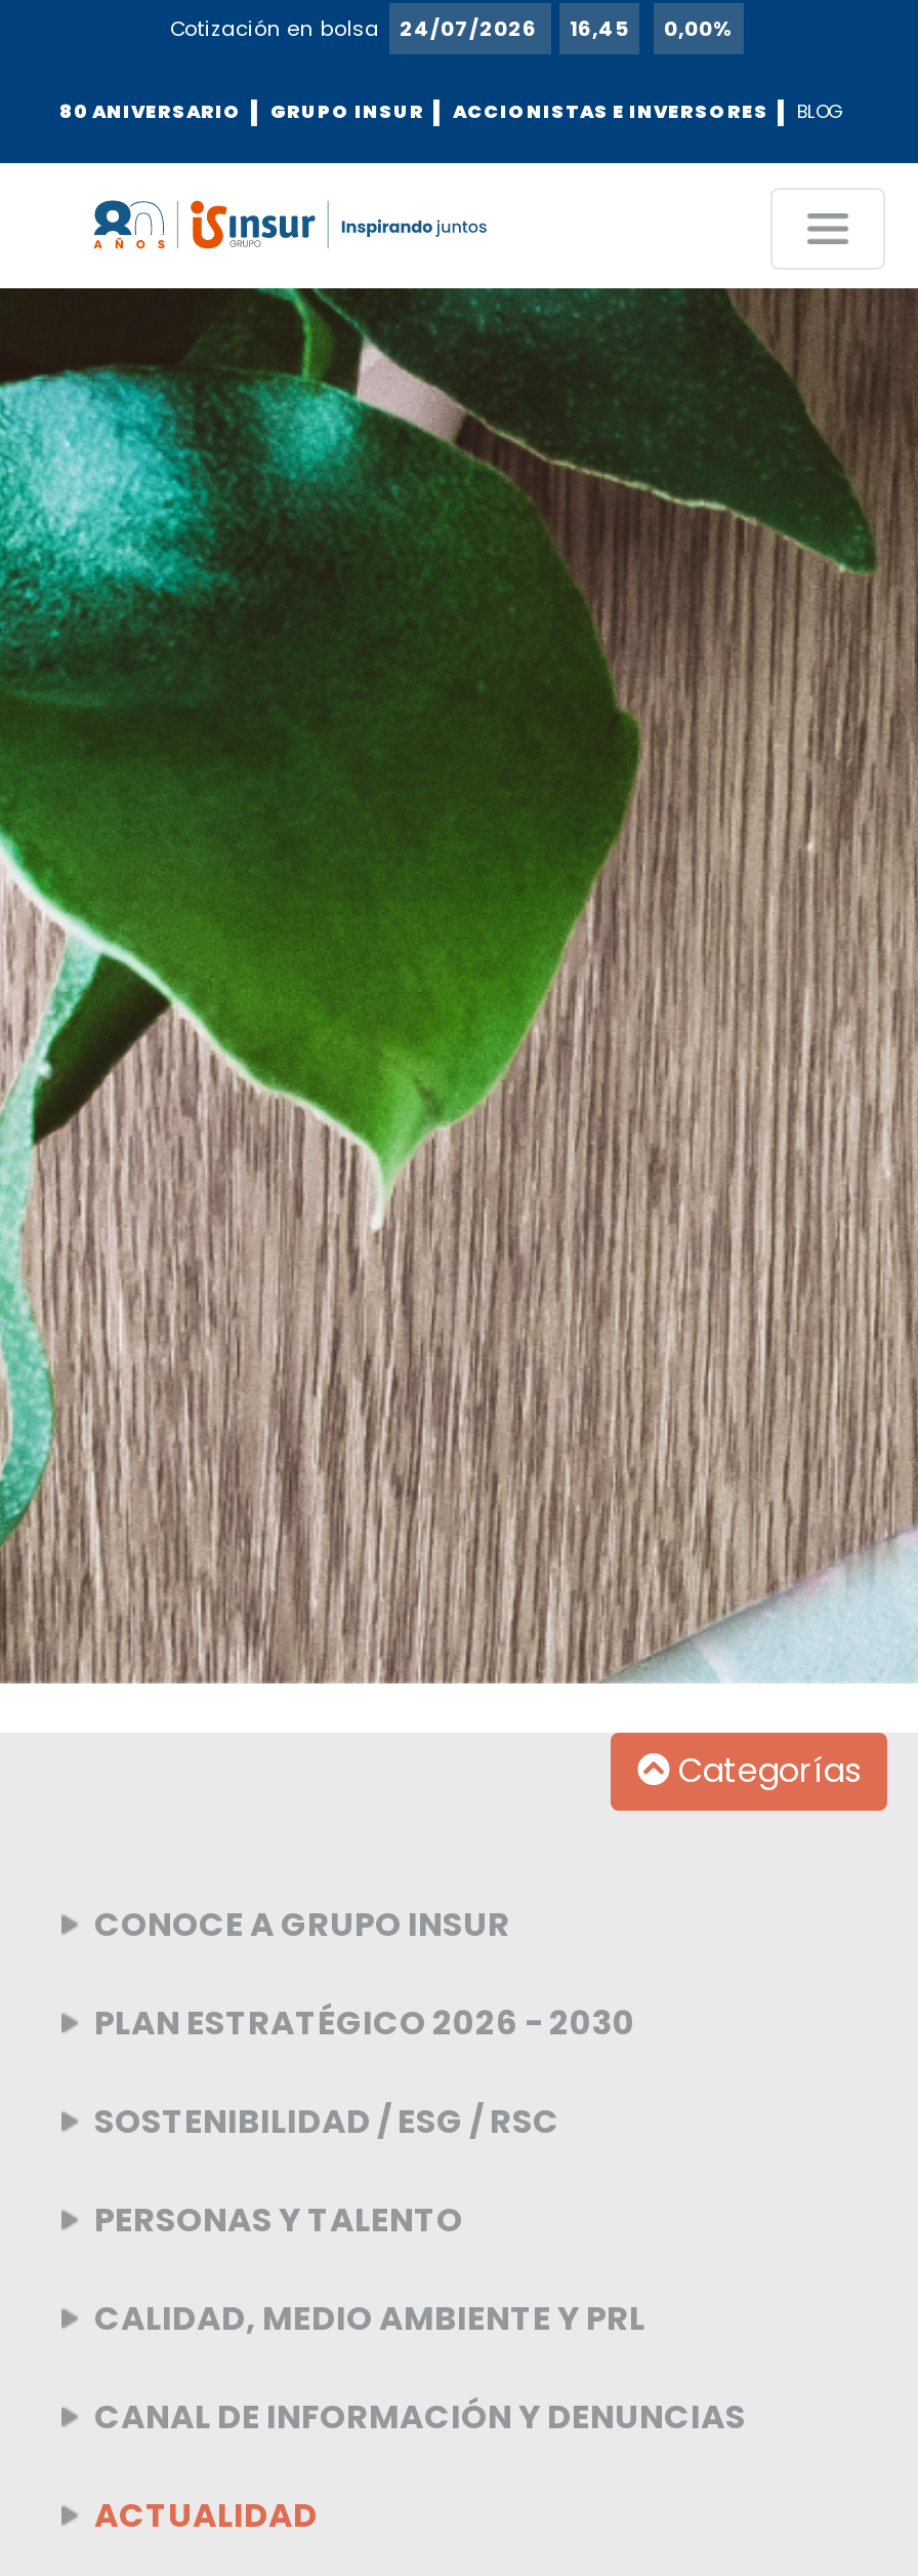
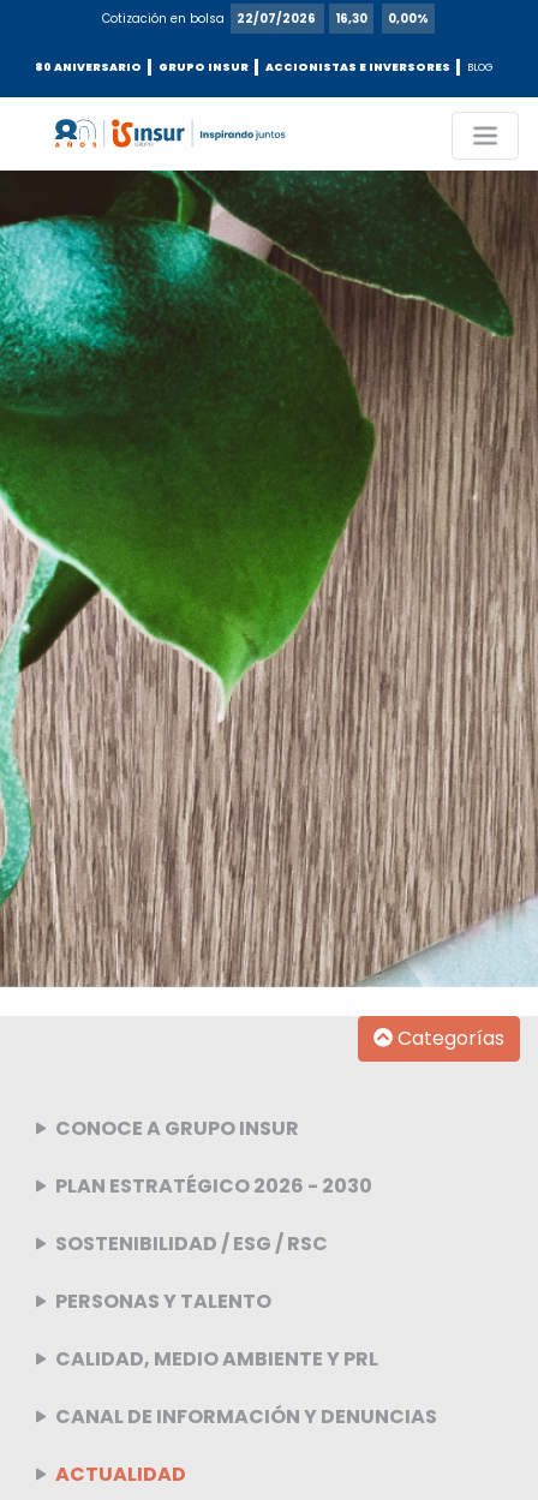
- Cotización en bolsa 24/07/2026
+ Cotización en bolsa 22/07/2026

- 16,45
+ 16,30
